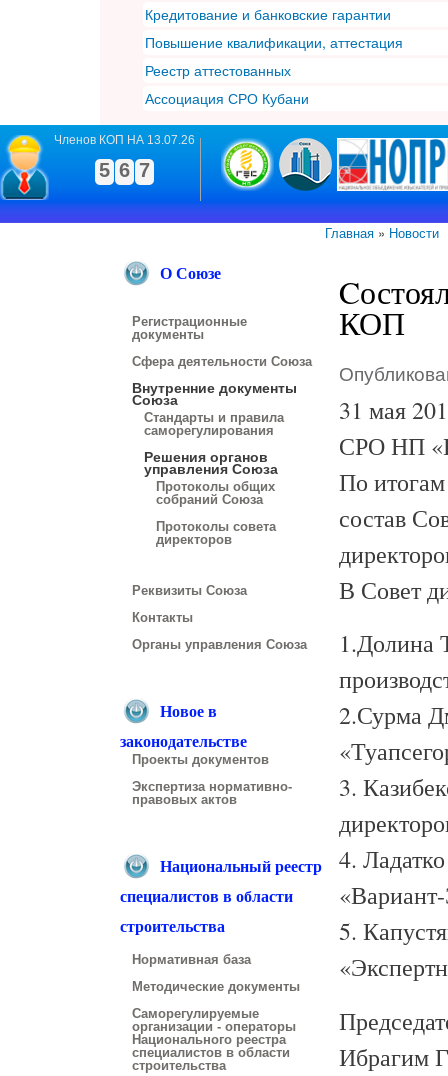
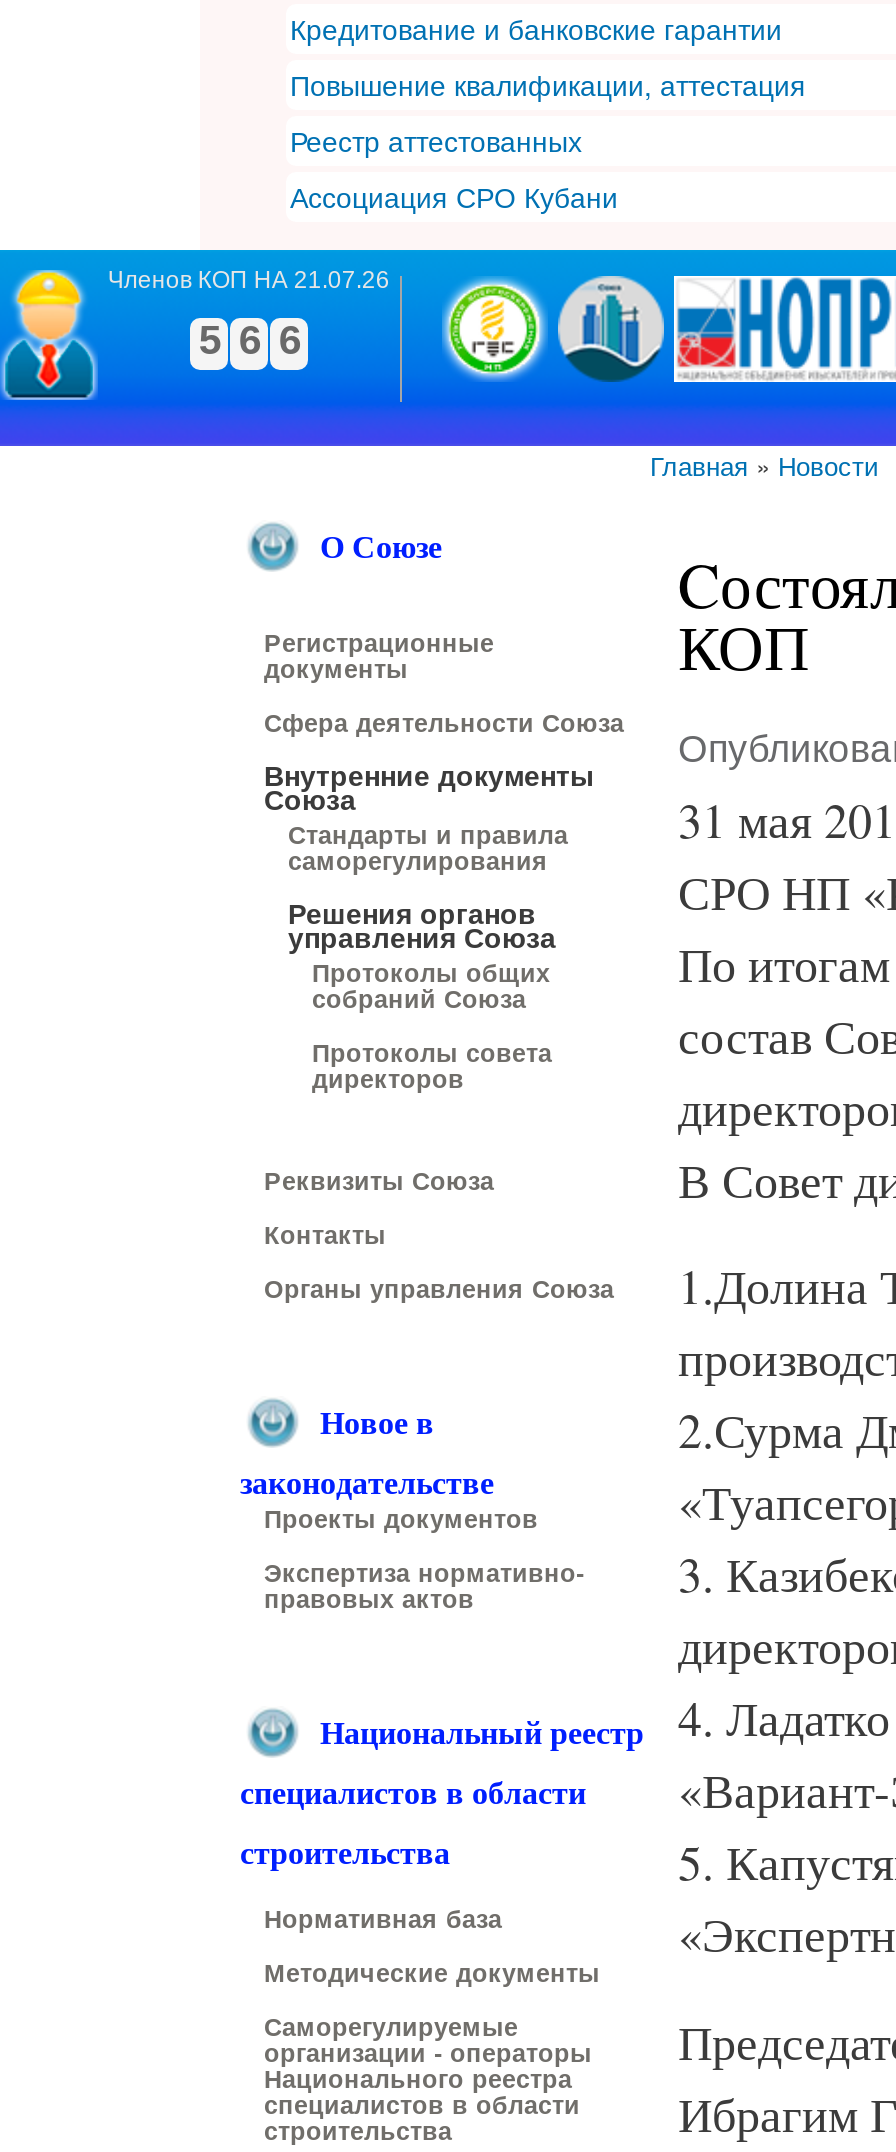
- Членов КОП НА 13.07.26
+ Членов КОП НА 21.07.26

- 5 6 7
+ 5 6 6
